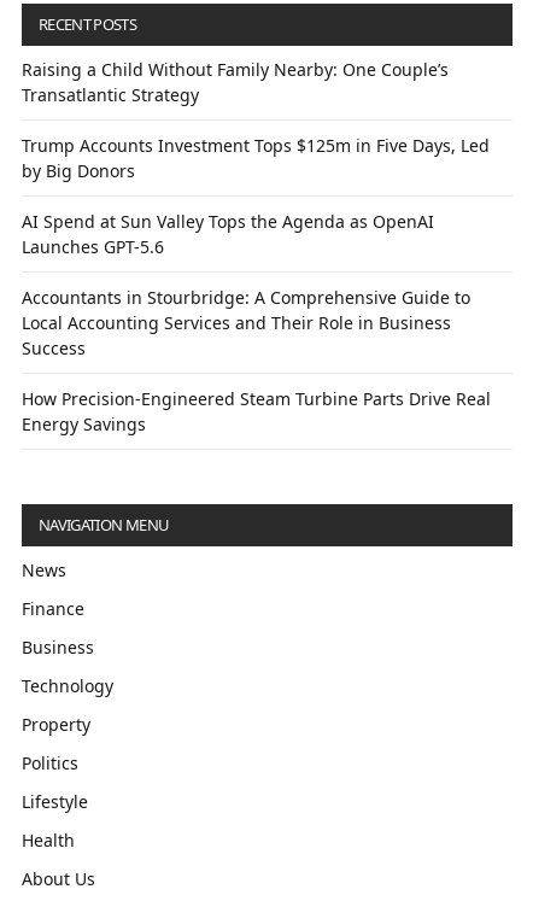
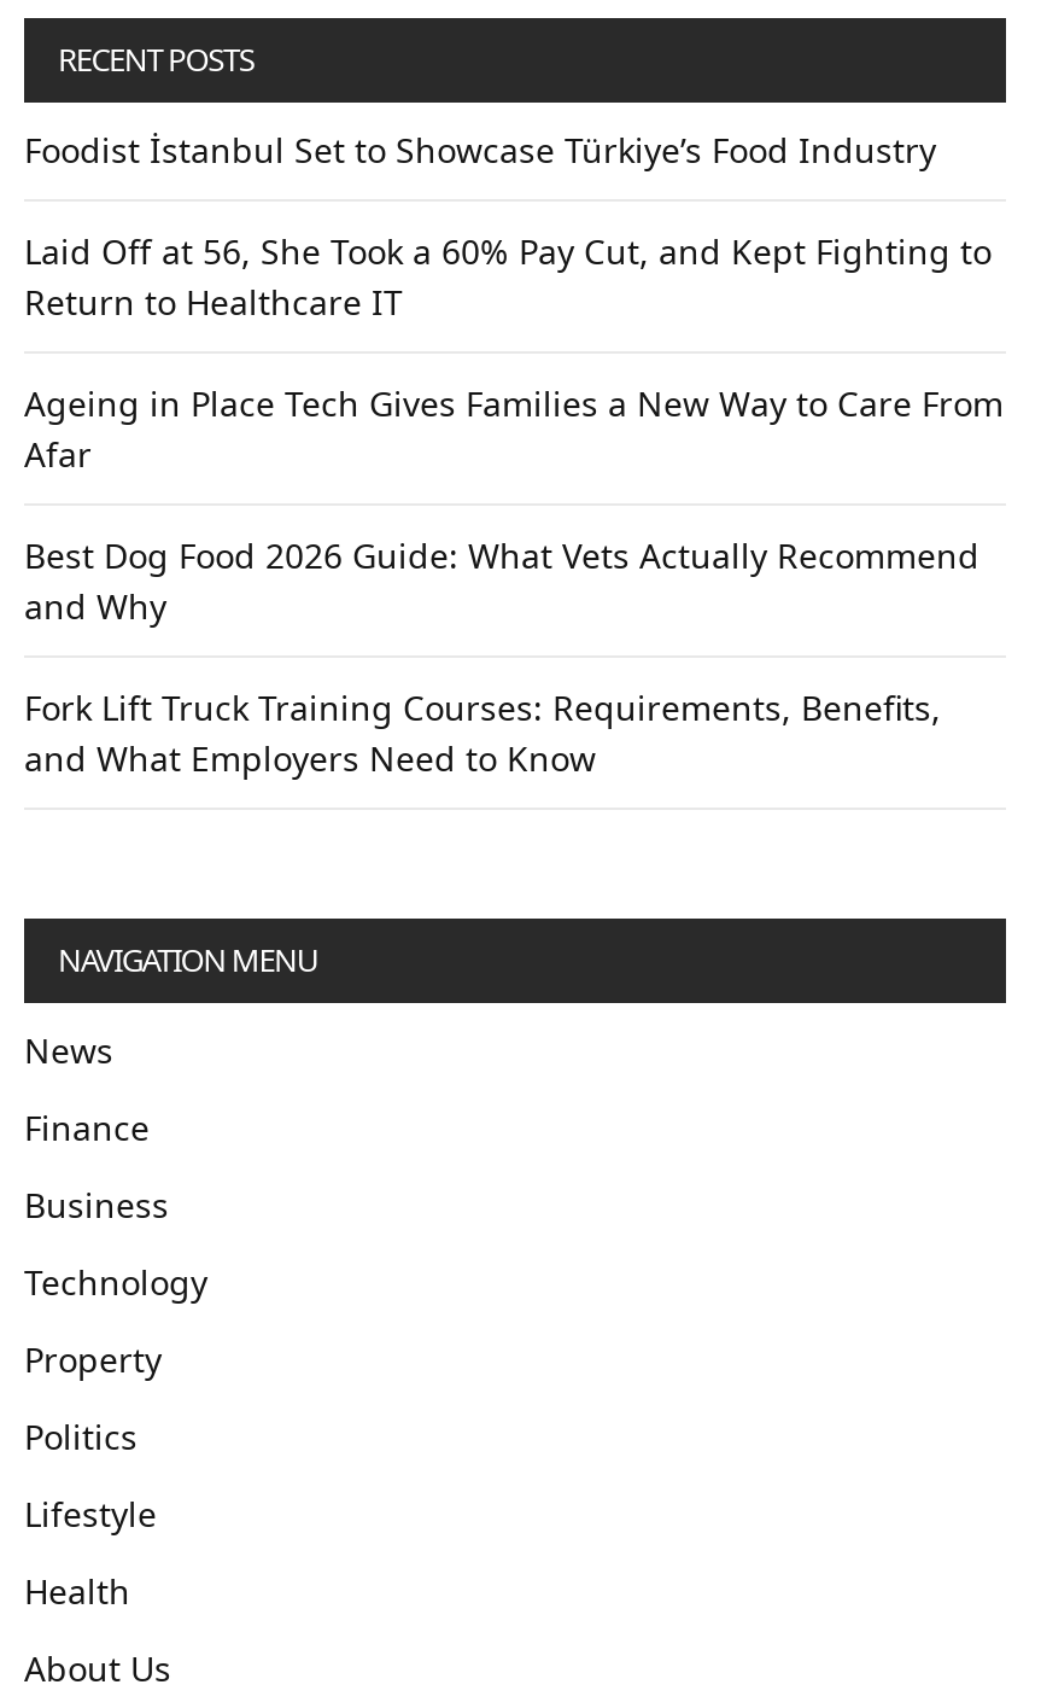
- Raising a Child Without Family Nearby: One Couple’s
- Transatlantic Strategy
+ Foodist İstanbul Set to Showcase Türkiye’s Food Industry

- Trump Accounts Investment Tops $125m in Five Days, Led
- by Big Donors
+ Laid Off at 56, She Took a 60% Pay Cut, and Kept Fighting to
+ Return to Healthcare IT

- AI Spend at Sun Valley Tops the Agenda as OpenAI
- Launches GPT-5.6
+ Ageing in Place Tech Gives Families a New Way to Care From
+ Afar

- Accountants in Stourbridge: A Comprehensive Guide to
- Local Accounting Services and Their Role in Business
- Success
+ Best Dog Food 2026 Guide: What Vets Actually Recommend
+ and Why

- How Precision-Engineered Steam Turbine Parts Drive Real
- Energy Savings
+ Fork Lift Truck Training Courses: Requirements, Benefits,
+ and What Employers Need to Know
